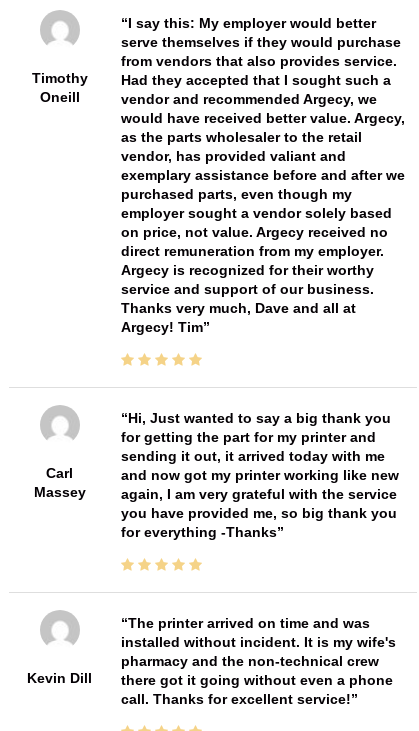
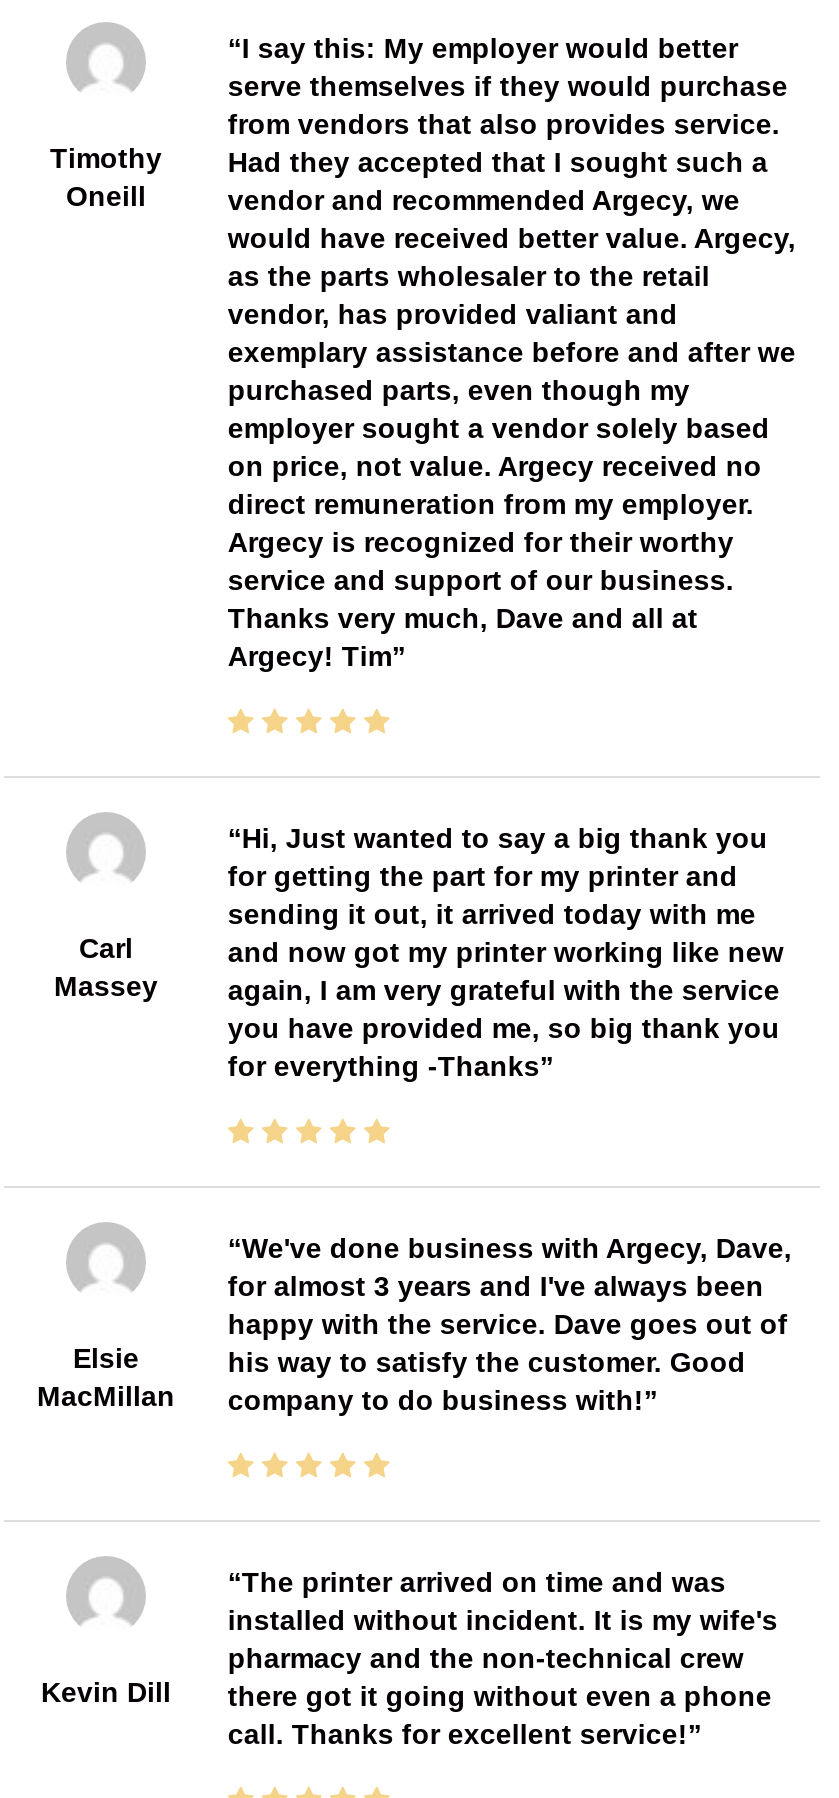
+ Elsie
+ MacMillan

+ We've done business with Argecy, Dave,
+ for almost 3 years and I've always been
+ happy with the service. Dave goes out of
+ his way to satisfy the customer. Good
+ company to do business with!
